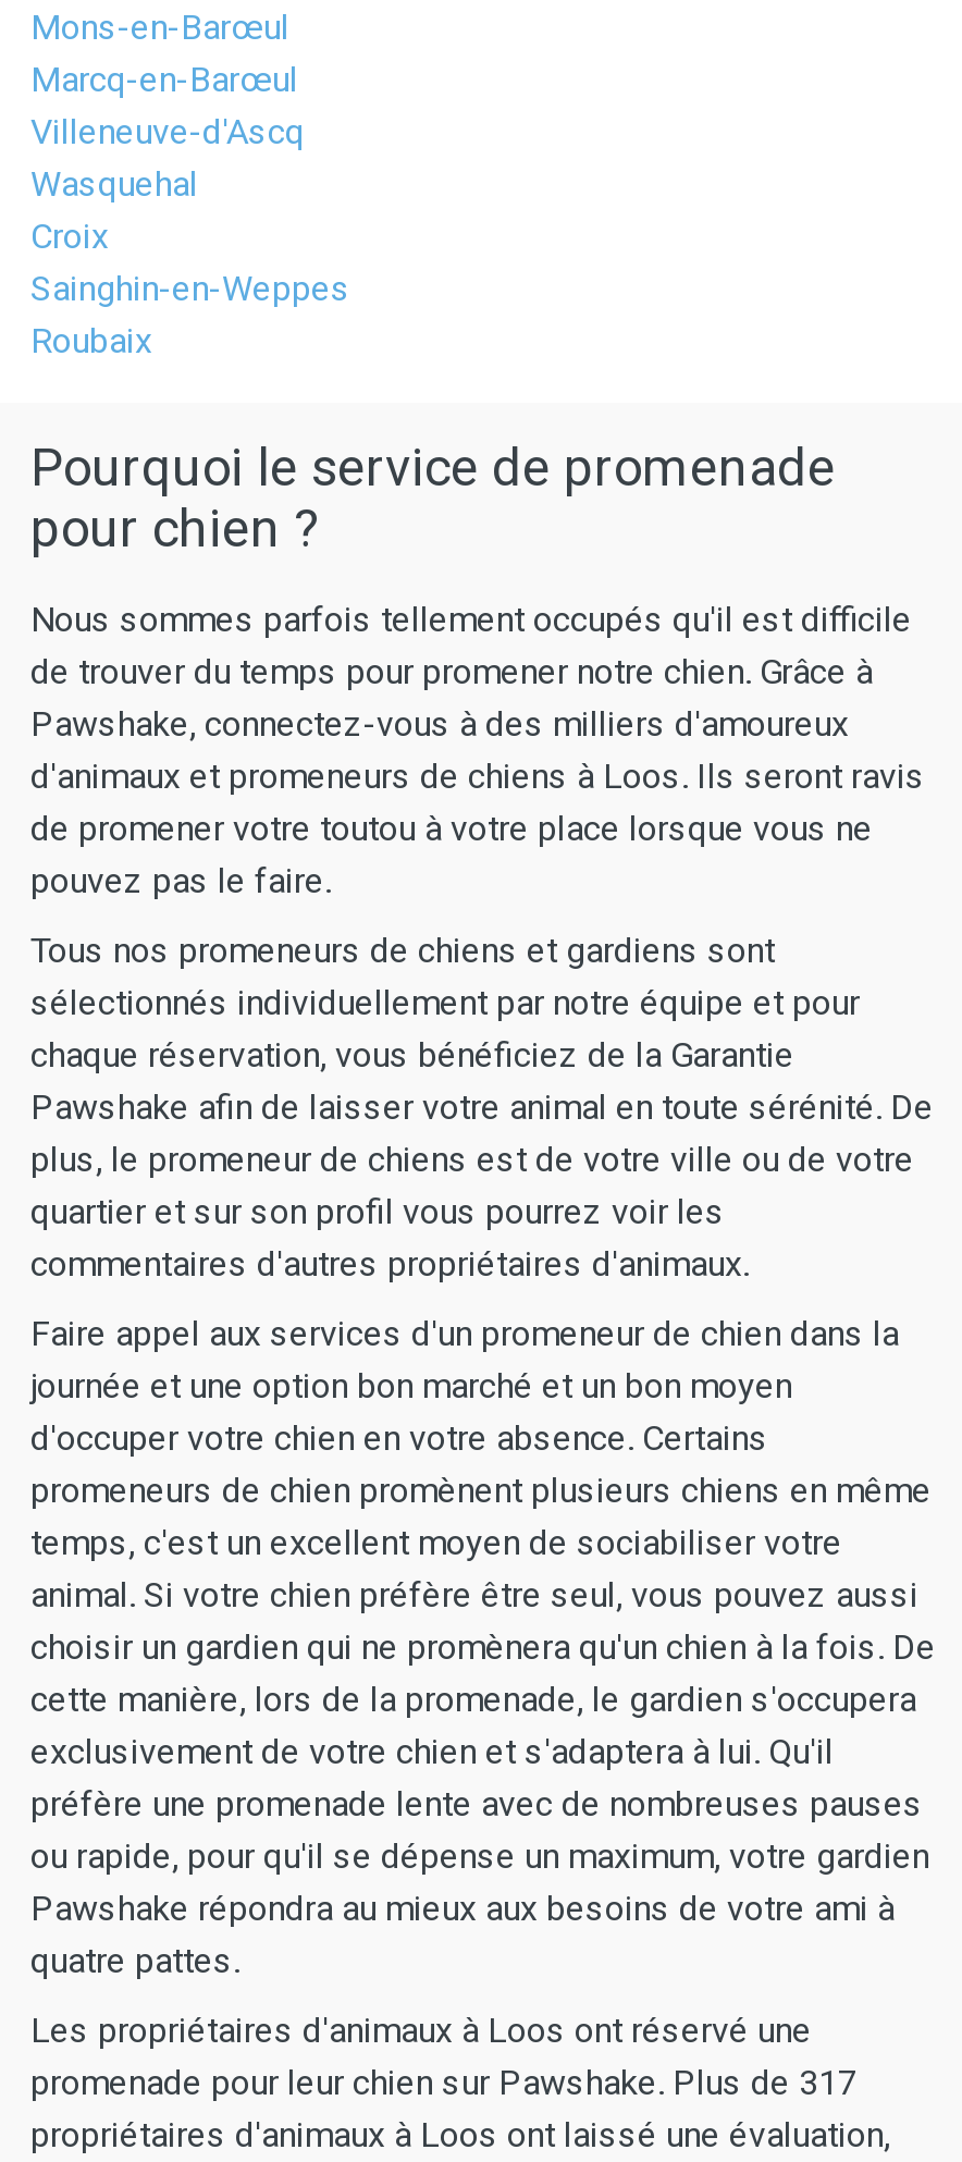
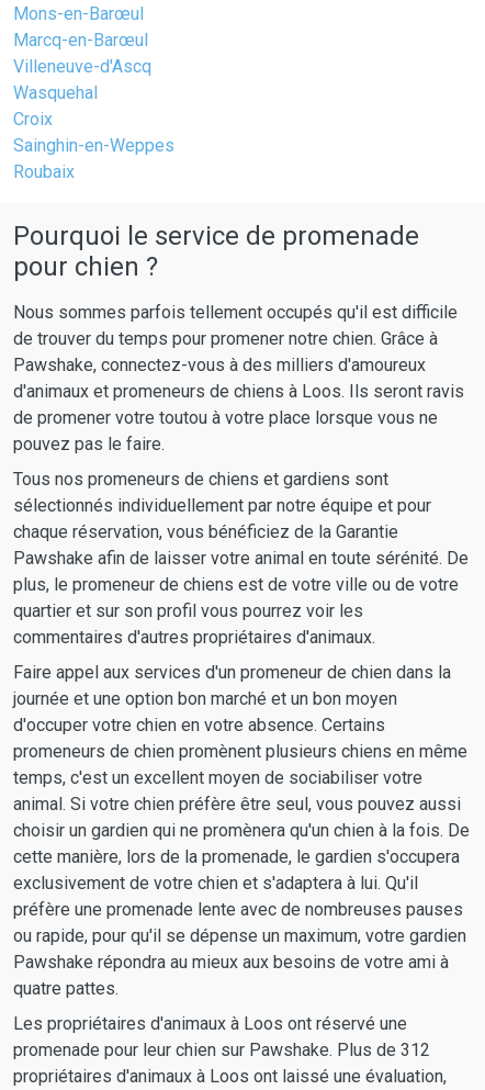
- promenade pour leur chien sur Pawshake. Plus de 317
+ promenade pour leur chien sur Pawshake. Plus de 312
